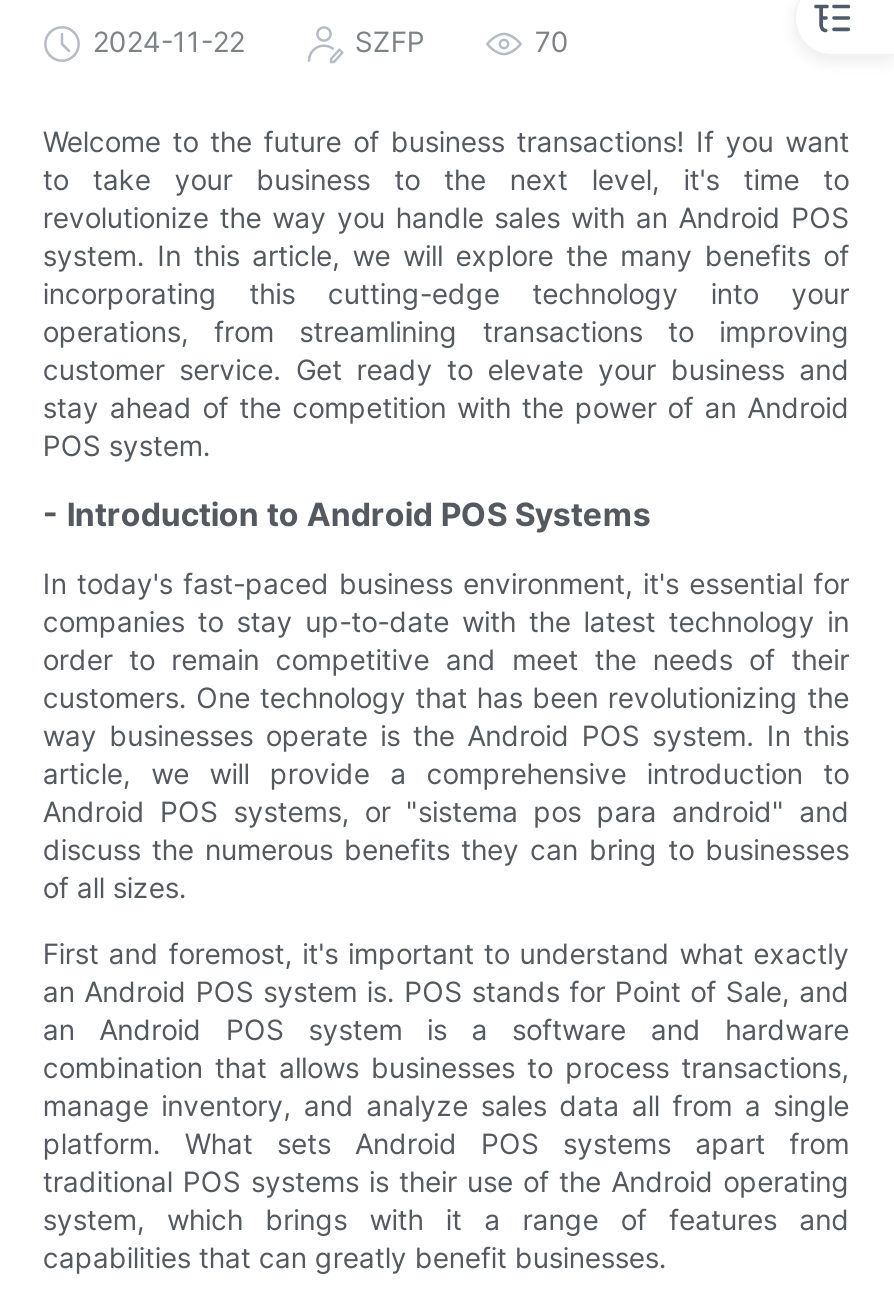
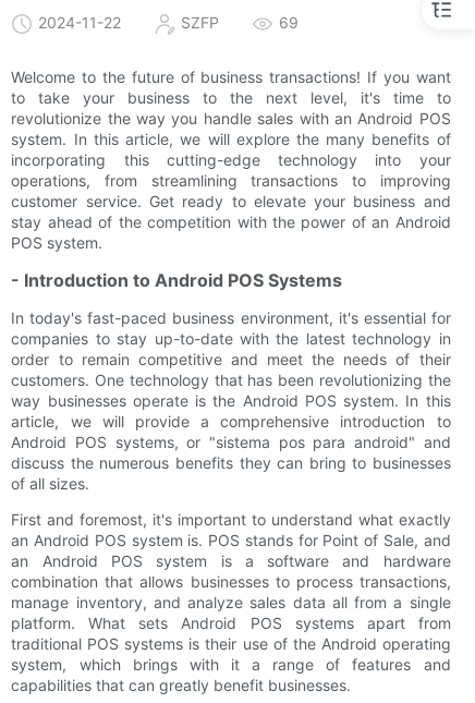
- 70
+ 69
